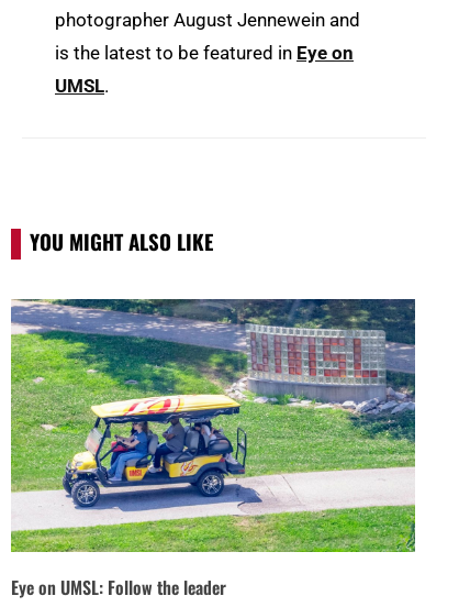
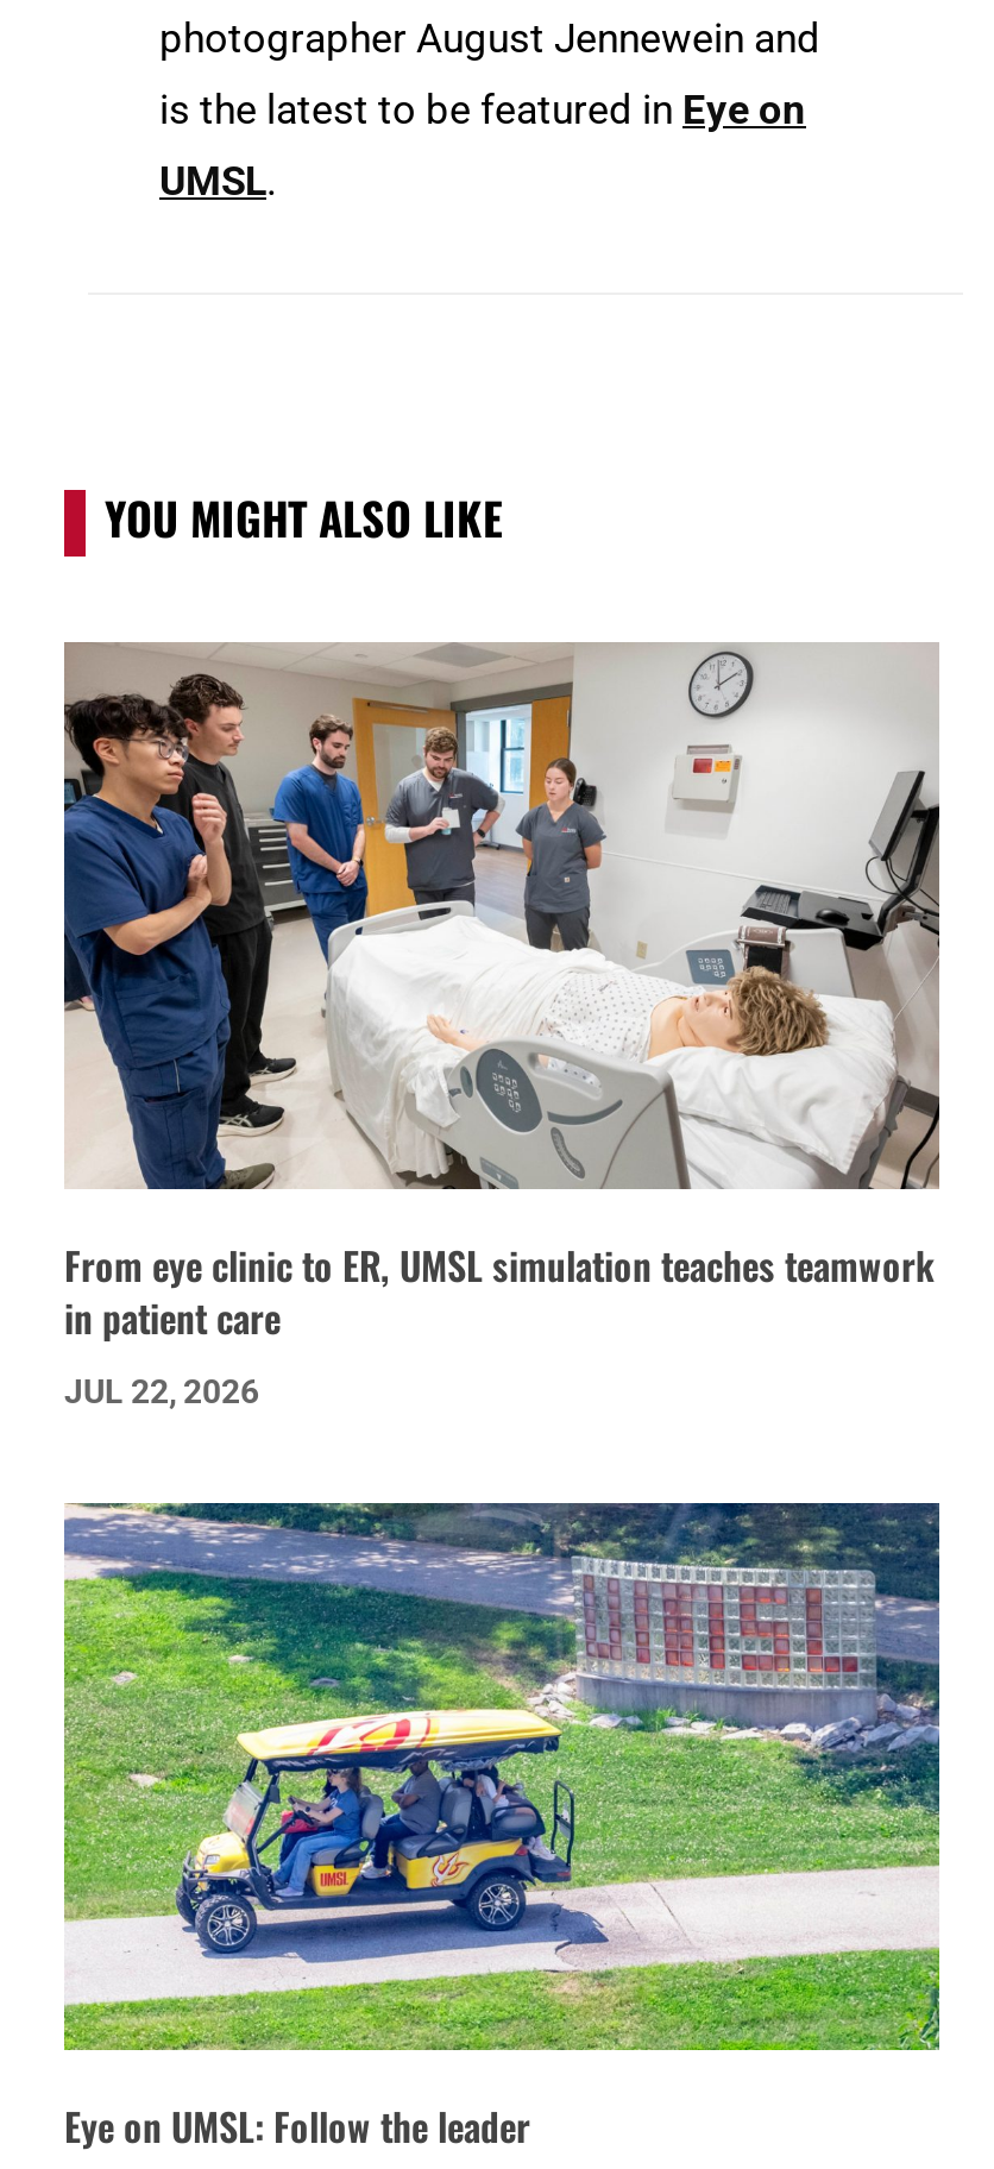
+ [image]
+ From eye clinic to ER, UMSL simulation teaches teamwork
+ in patient care
+ JUL 22, 2026
